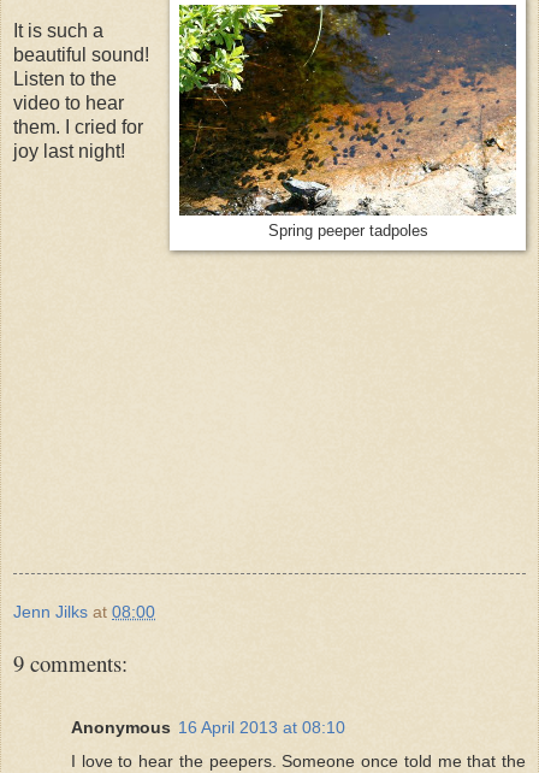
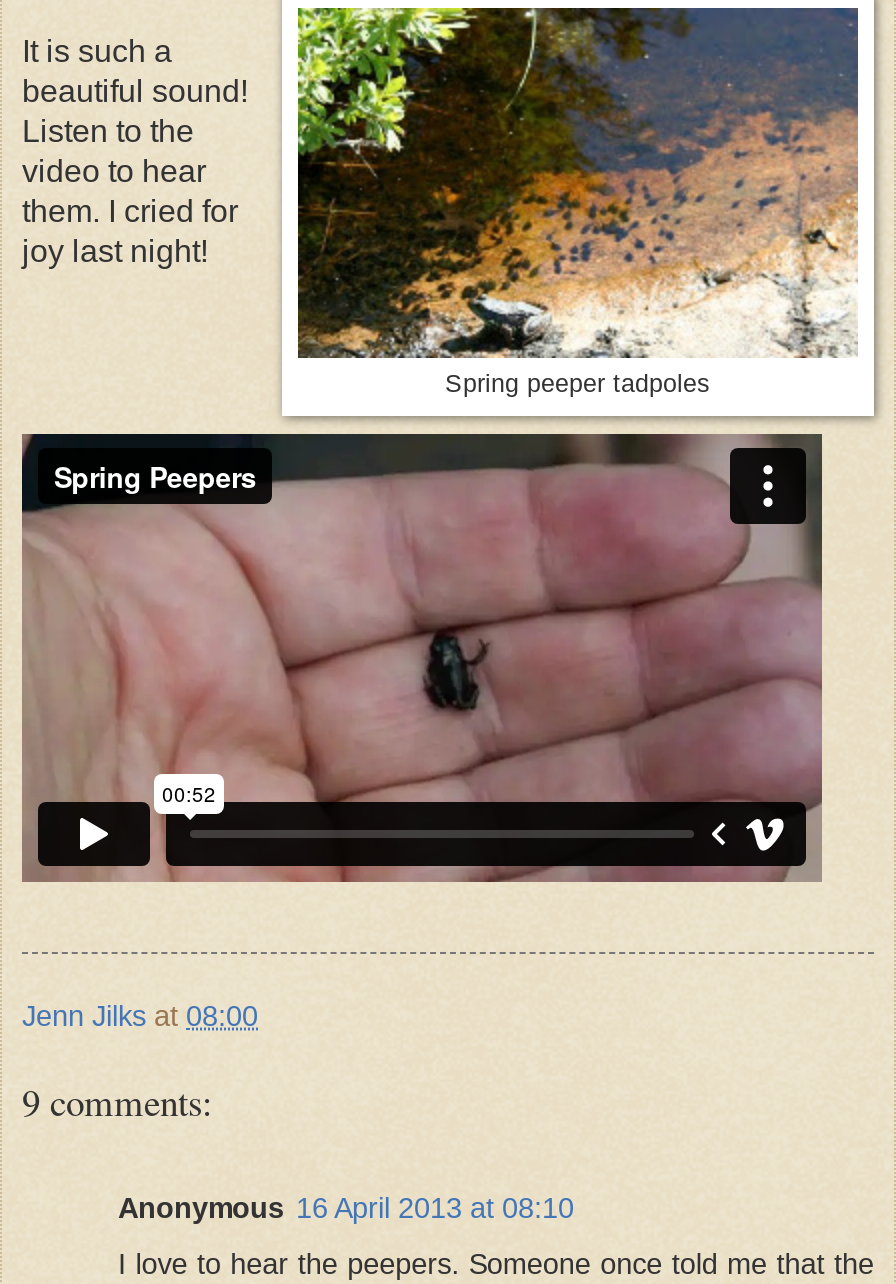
+ [image]
